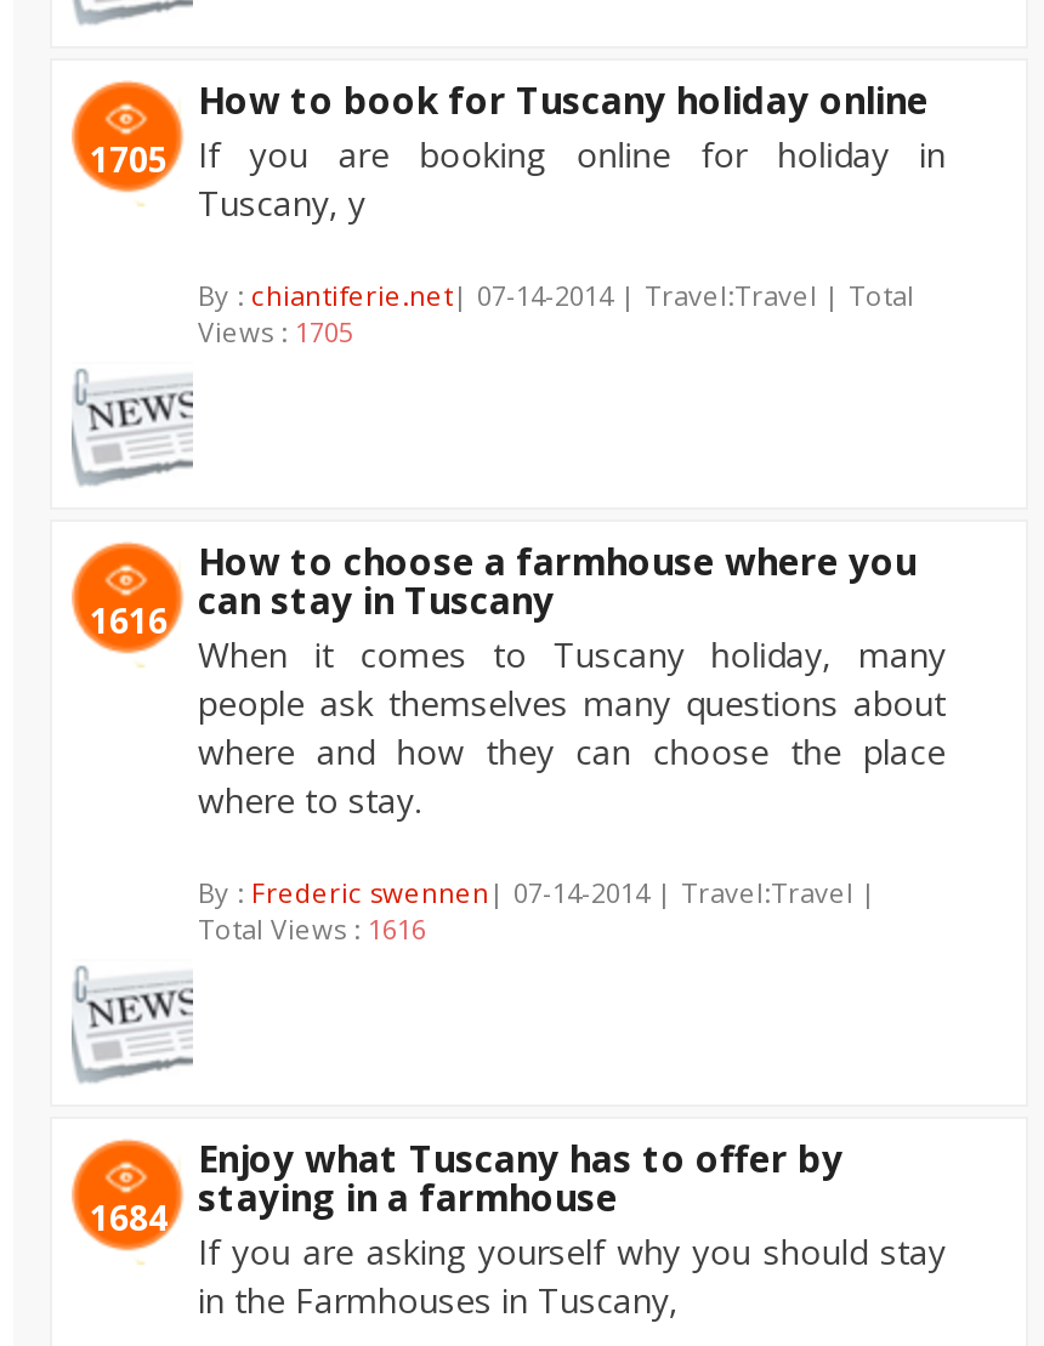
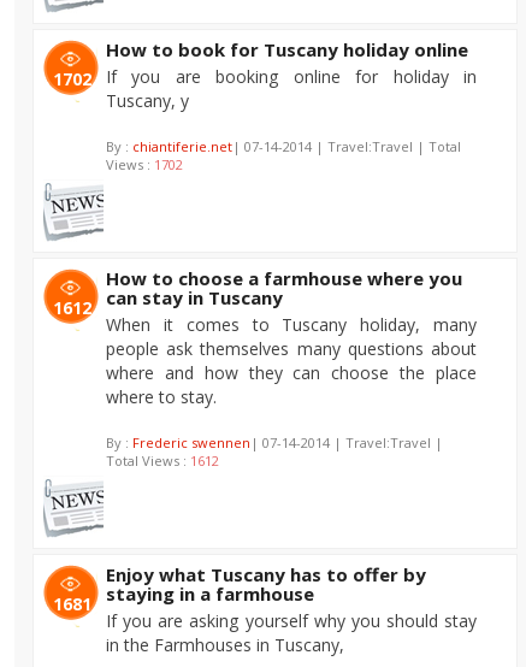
- 1705 If you are booking online for holiday in
+ 1702 If you are booking online for holiday in

- Views : 1705
+ Views : 1702

- 1616 can stay in Tuscany
+ 1612 can stay in Tuscany

- Total Views : 1616
+ Total Views : 1612

- 1684 staying in a farmhouse
+ 1681 staying in a farmhouse
